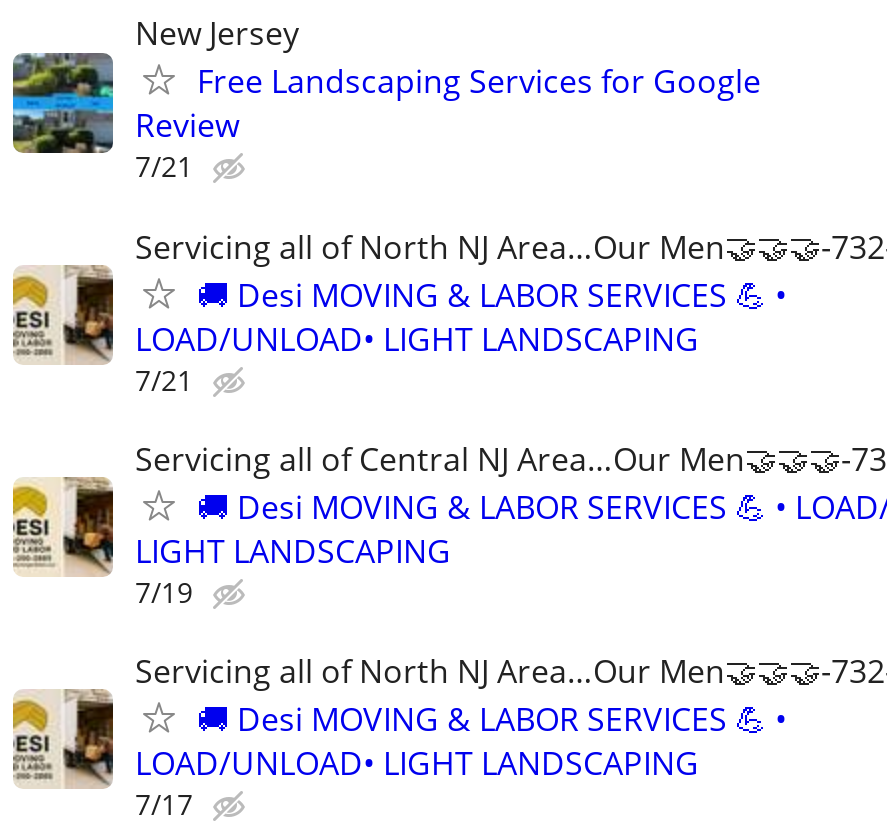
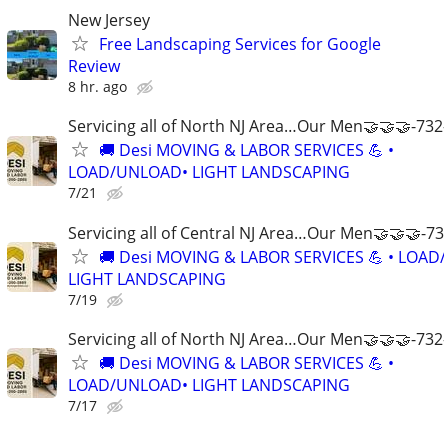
- 7/21
+ 8 hr. ago
